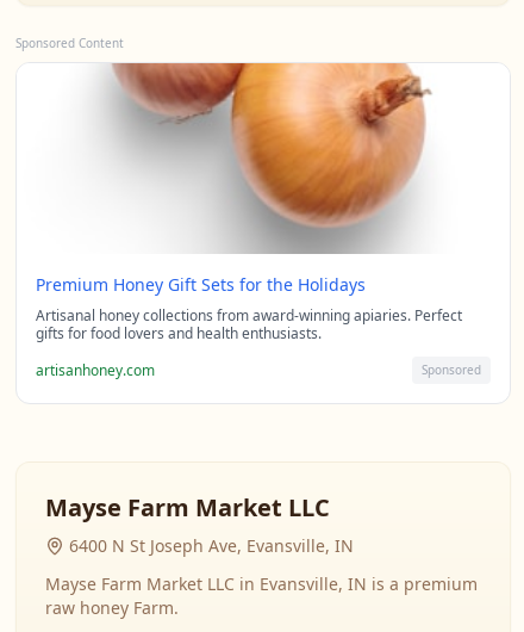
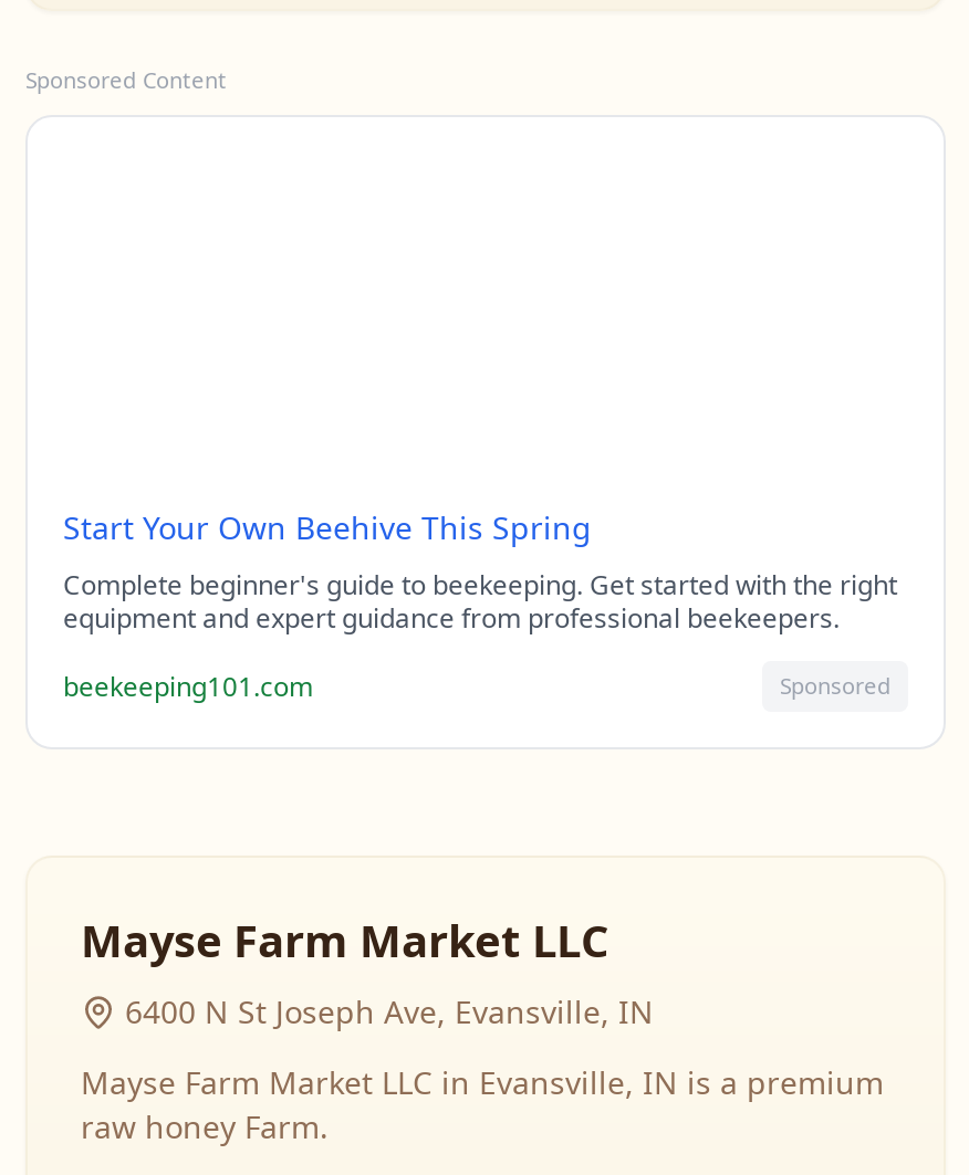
- [image]

- Premium Honey Gift Sets for the Holidays
- Artisanal honey collections from award-winning apiaries. Perfect
- gifts for food lovers and health enthusiasts.
+ Start Your Own Beehive This Spring
+ Complete beginner's guide to beekeeping. Get started with the right
+ equipment and expert guidance from professional beekeepers.

- artisanhoney.com
+ beekeeping101.com
